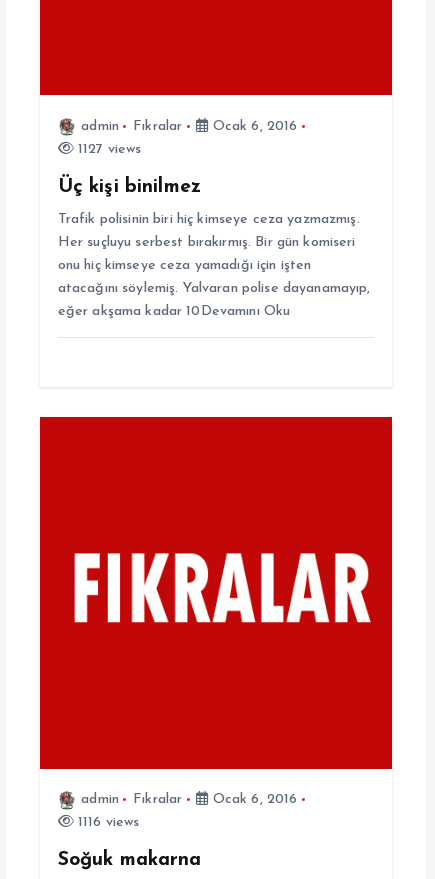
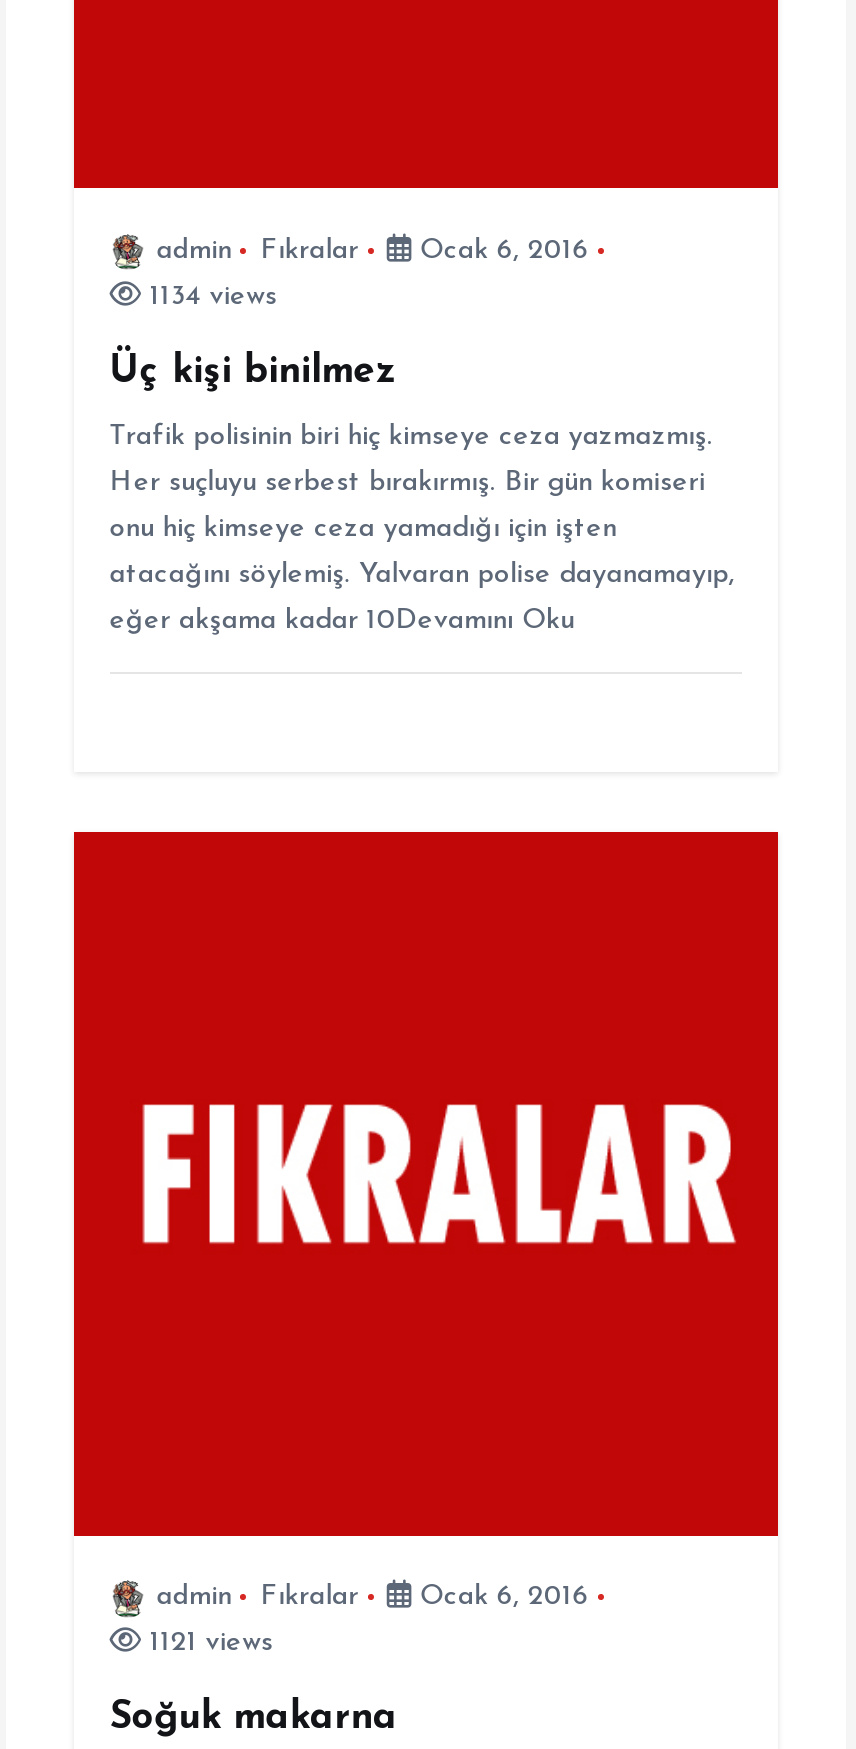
- 1127 views
+ 1134 views

- 1116 views
+ 1121 views
